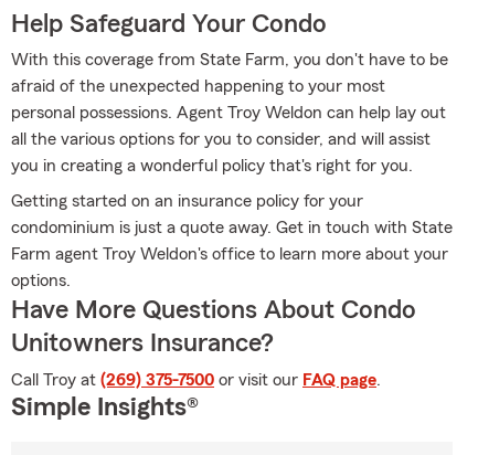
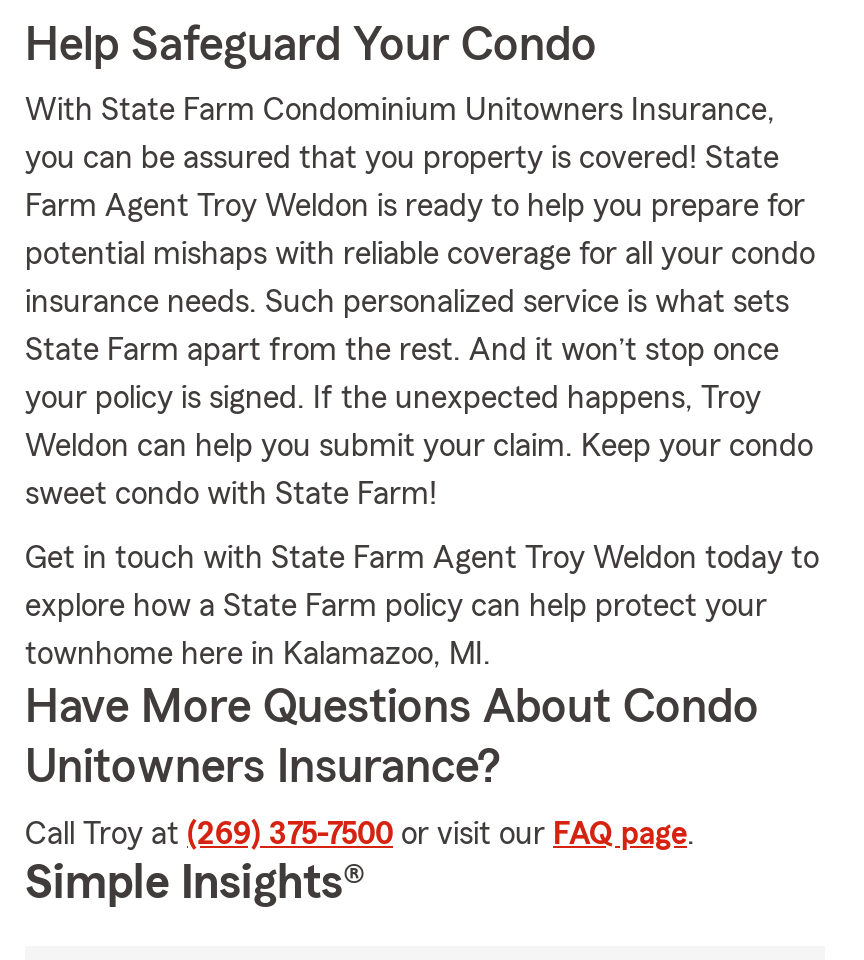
- With this coverage from State Farm, you don't have to be
- afraid of the unexpected happening to your most
- personal possessions. Agent Troy Weldon can help lay out
- all the various options for you to consider, and will assist
- you in creating a wonderful policy that's right for you.
- Getting started on an insurance policy for your
- condominium is just a quote away. Get in touch with State
- Farm agent Troy Weldon's office to learn more about your
- options.
+ With State Farm Condominium Unitowners Insurance,
+ you can be assured that you property is covered! State
+ Farm Agent Troy Weldon is ready to help you prepare for
+ potential mishaps with reliable coverage for all your condo
+ insurance needs. Such personalized service is what sets
+ State Farm apart from the rest. And it won’t stop once
+ your policy is signed. If the unexpected happens, Troy
+ Weldon can help you submit your claim. Keep your condo
+ sweet condo with State Farm!
+ Get in touch with State Farm Agent Troy Weldon today to
+ explore how a State Farm policy can help protect your
+ townhome here in Kalamazoo, MI.
